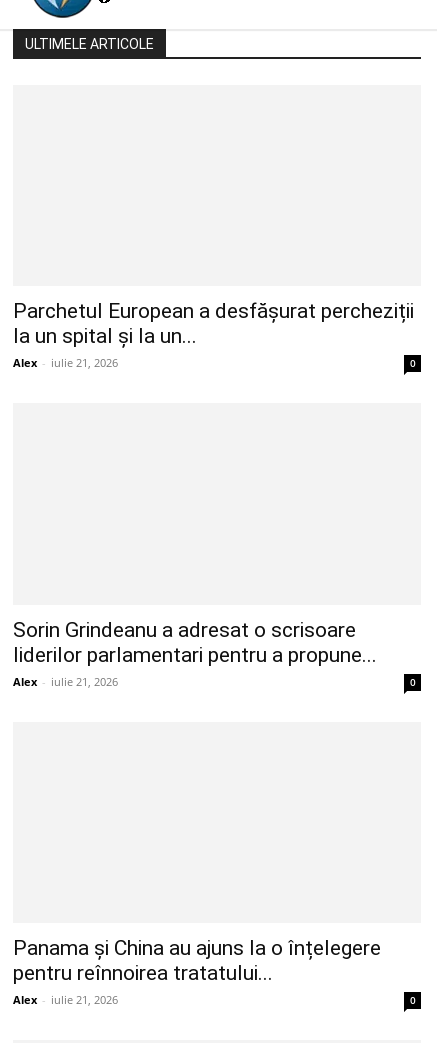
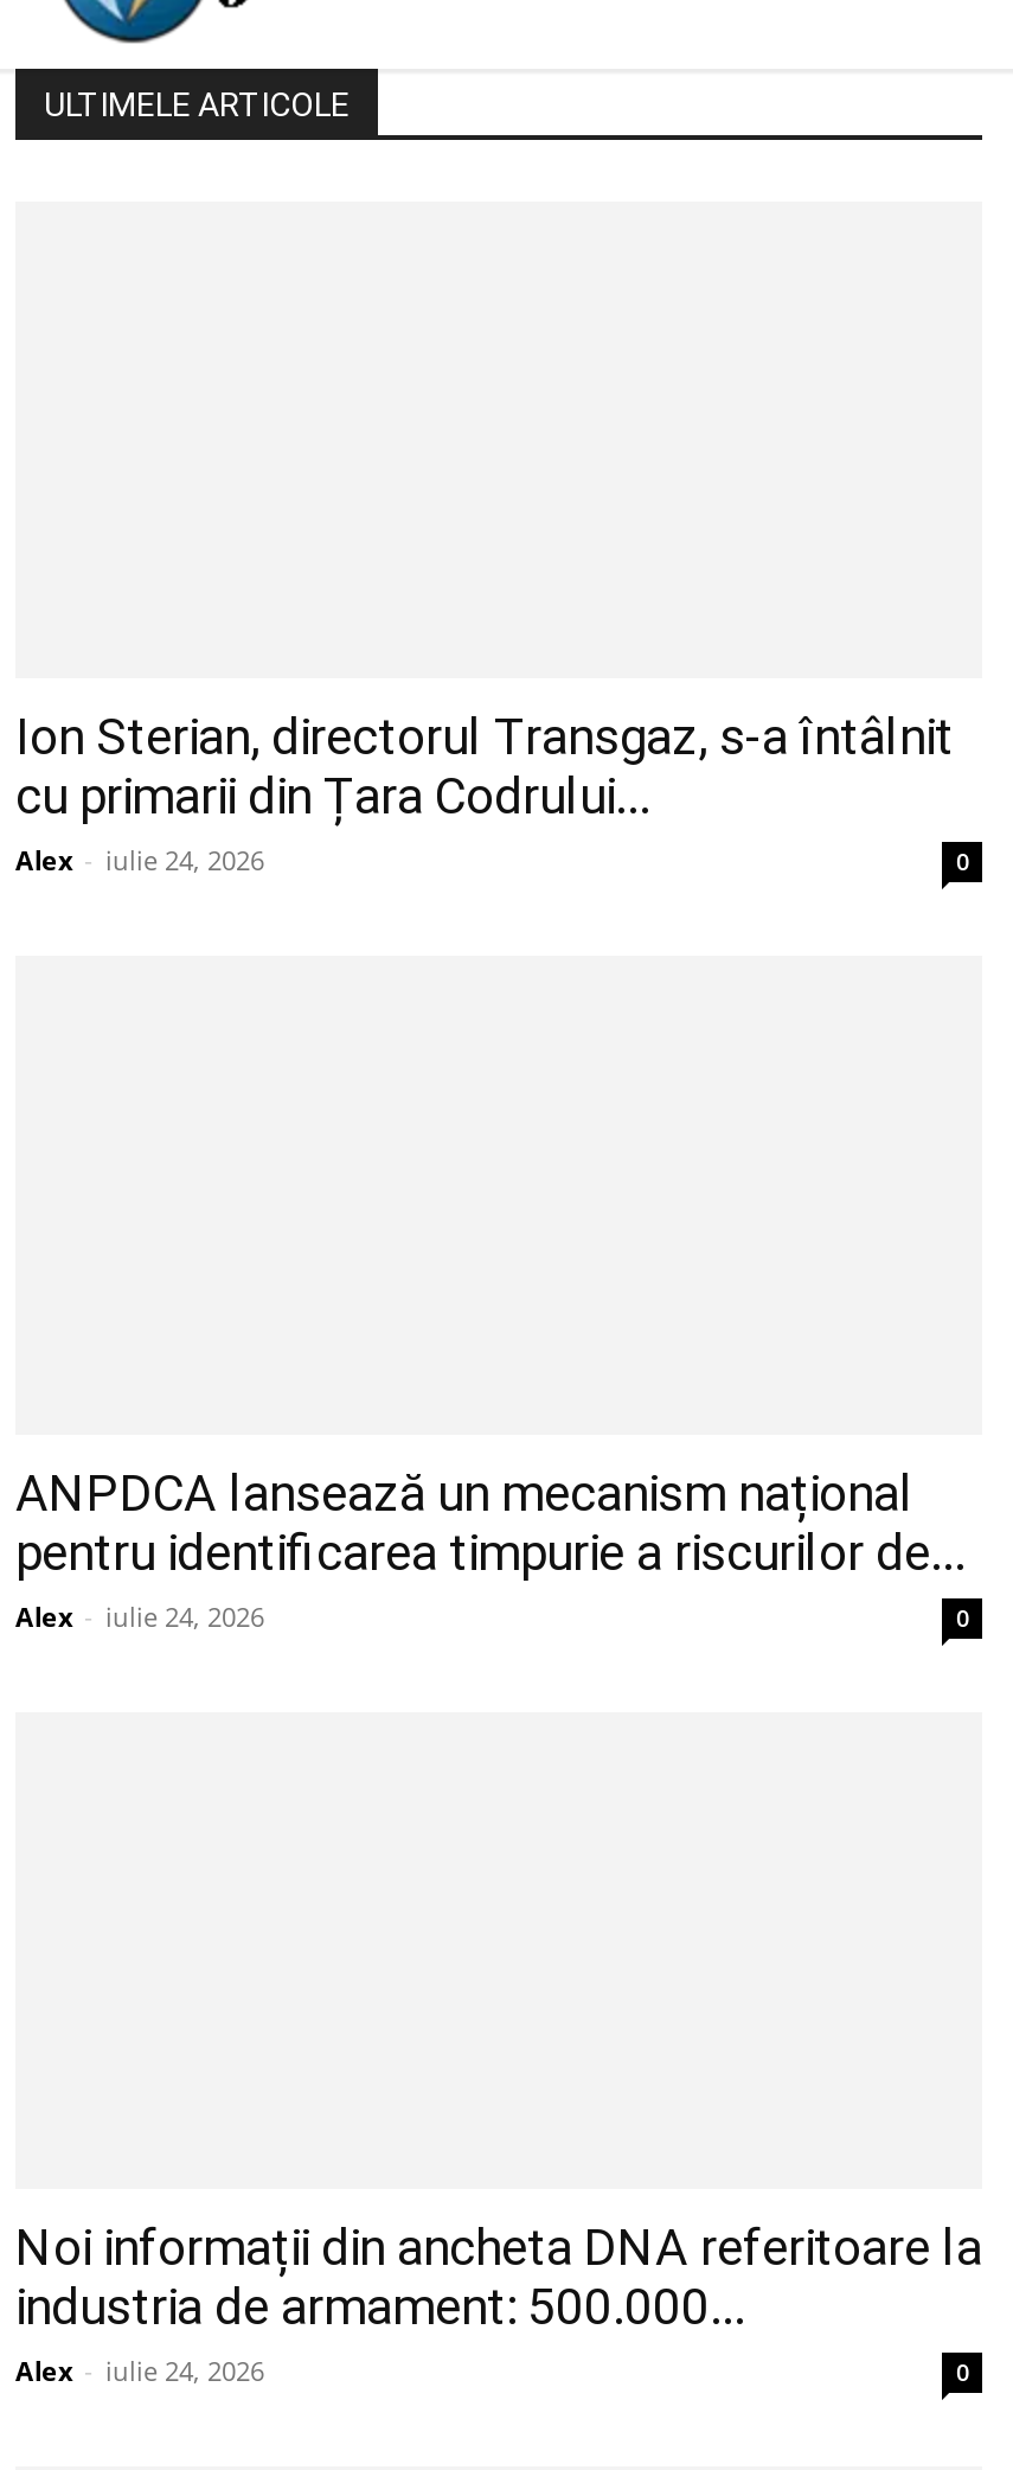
- Parchetul European a desfășurat percheziții
- la un spital și la un...
- Alex - iulie 21, 2026
+ Ion Sterian, directorul Transgaz, s-a întâlnit
+ cu primarii din Țara Codrului...
+ Alex - iulie 24, 2026

- Sorin Grindeanu a adresat o scrisoare
- liderilor parlamentari pentru a propune...
- Alex - iulie 21, 2026
+ ANPDCA lansează un mecanism național
+ pentru identificarea timpurie a riscurilor de...
+ Alex - iulie 24, 2026

- Panama și China au ajuns la o înțelegere
- pentru reînnoirea tratatului...
- Alex - iulie 21, 2026
+ Noi informații din ancheta DNA referitoare la
+ industria de armament: 500.000...
+ Alex - iulie 24, 2026
